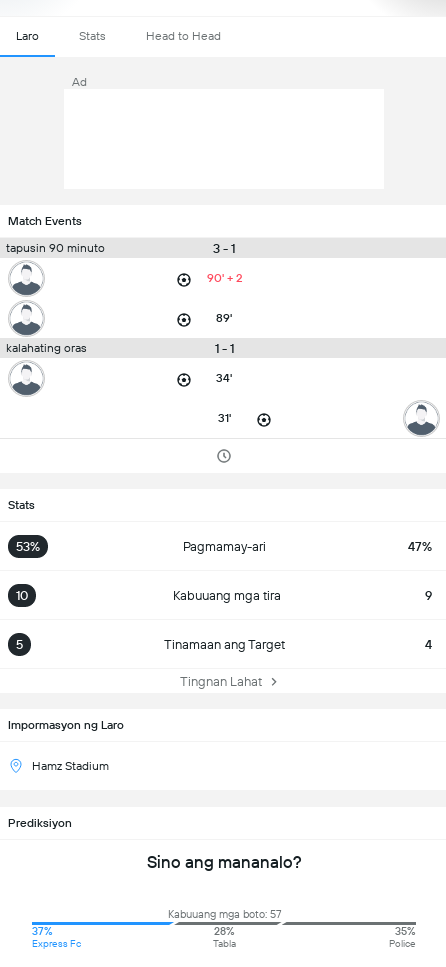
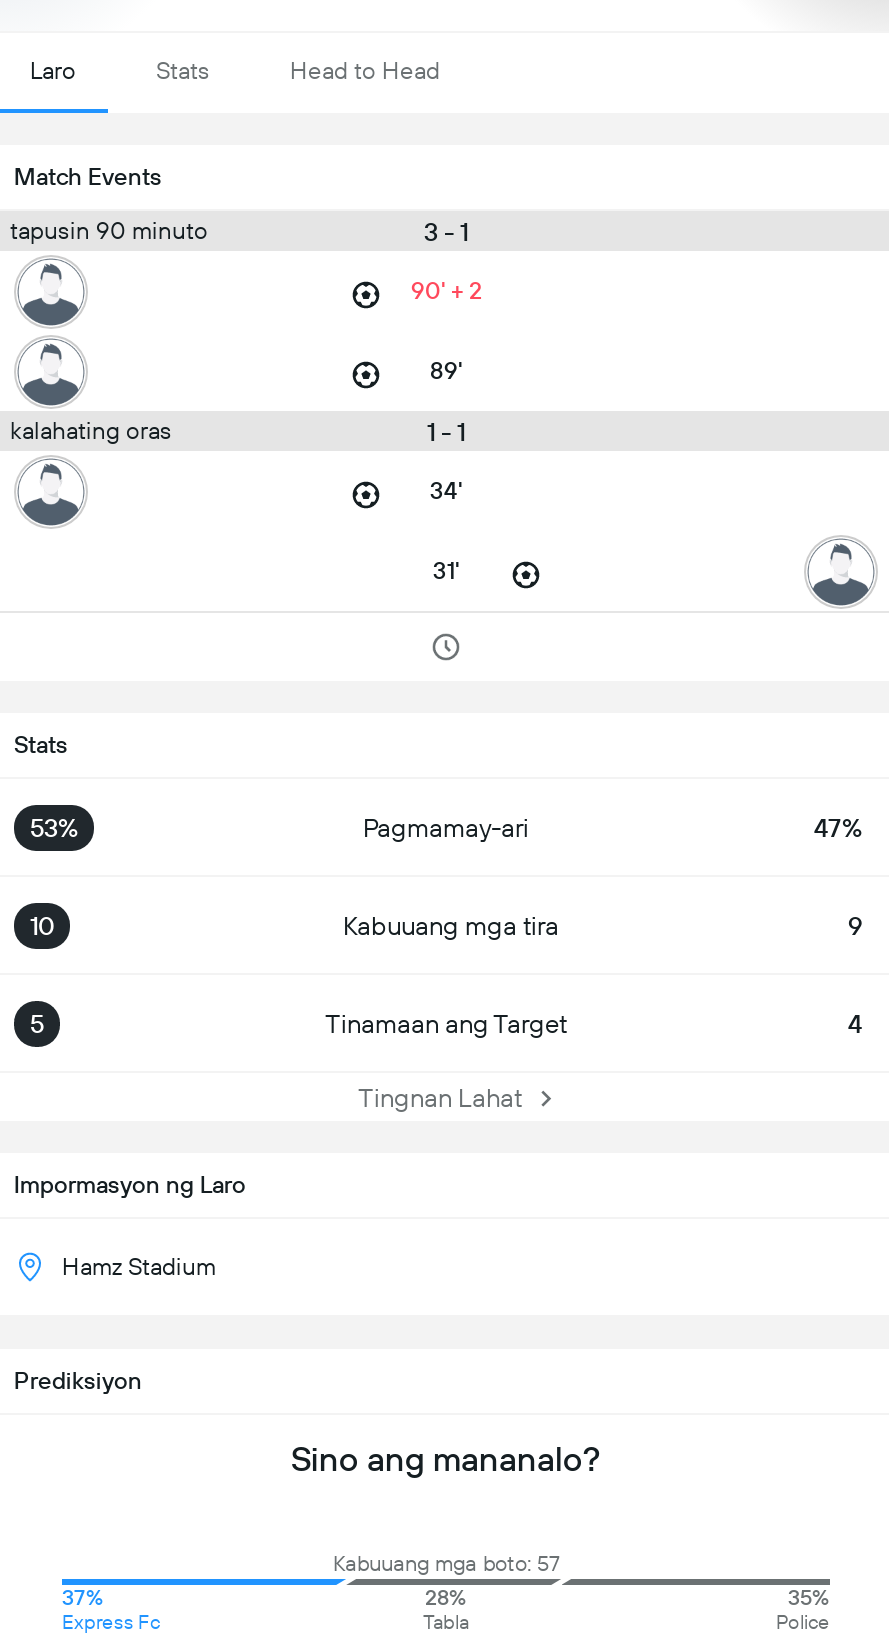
- Ad
